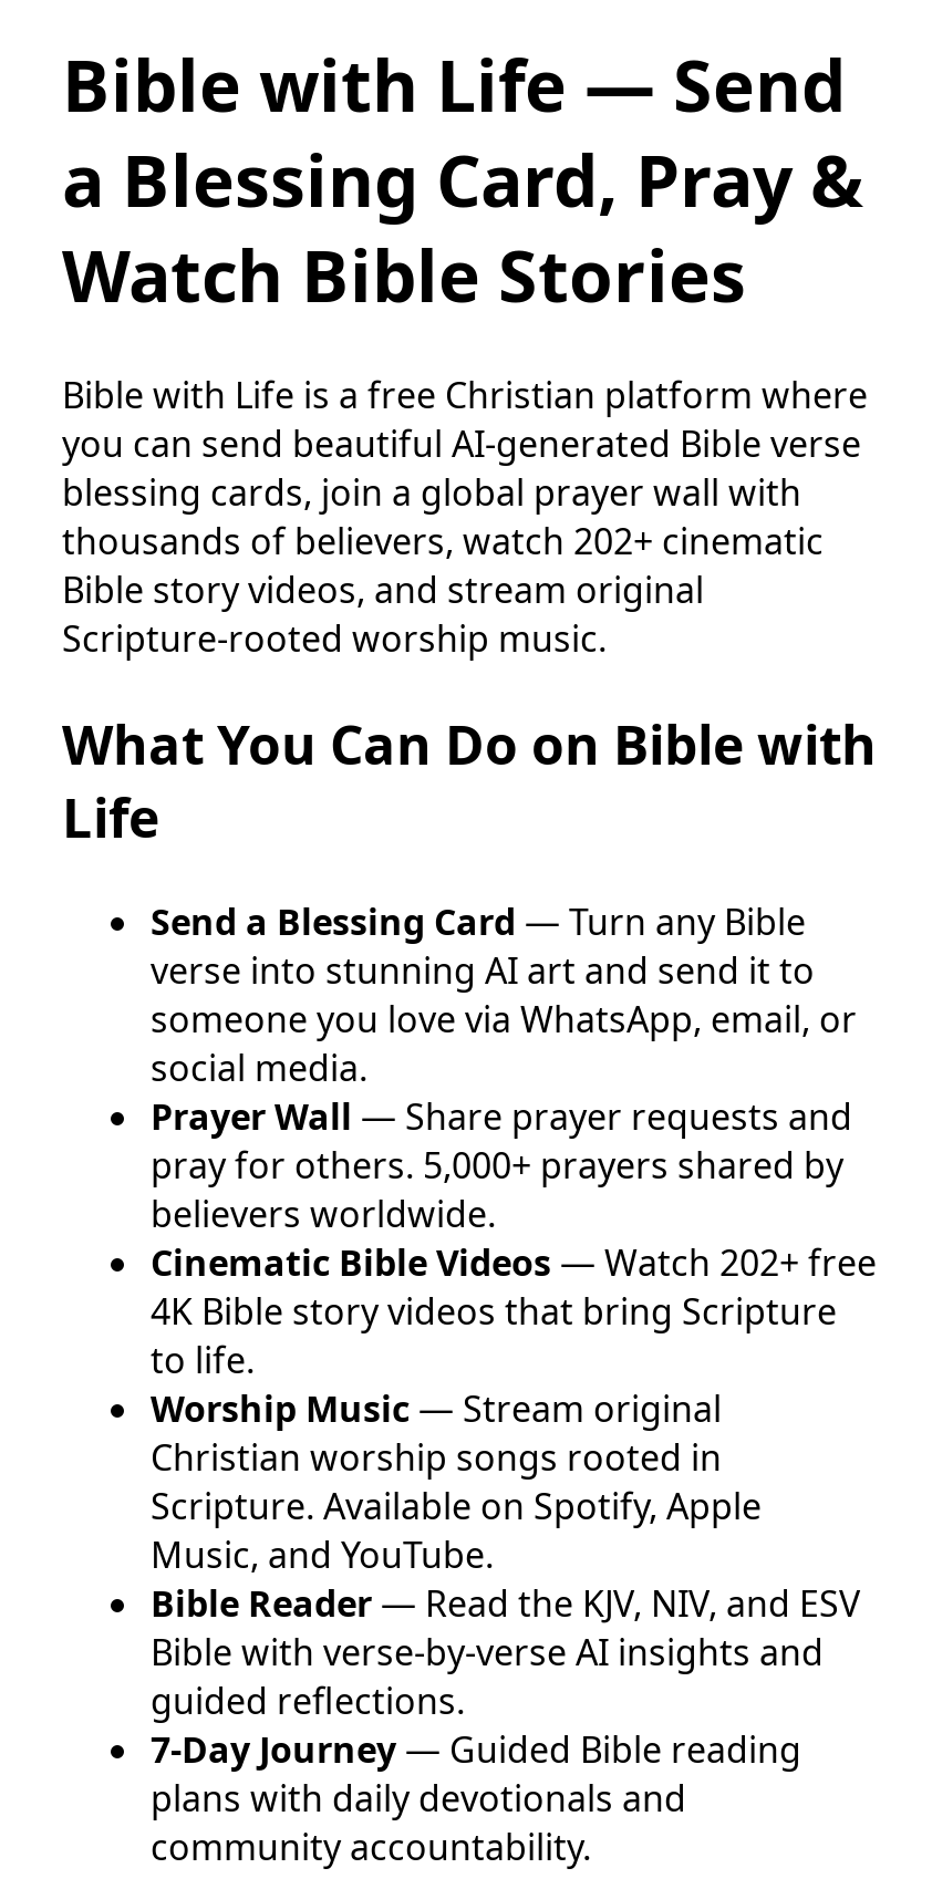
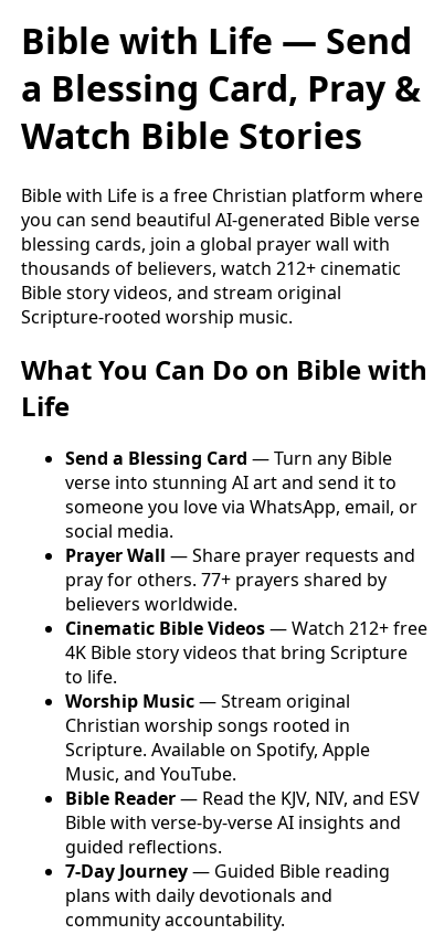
- thousands of believers, watch 202+ cinematic
+ thousands of believers, watch 212+ cinematic

- pray for others. 5,000+ prayers shared by
+ pray for others. 77+ prayers shared by

- Cinematic Bible Videos — Watch 202+ free
+ Cinematic Bible Videos — Watch 212+ free
